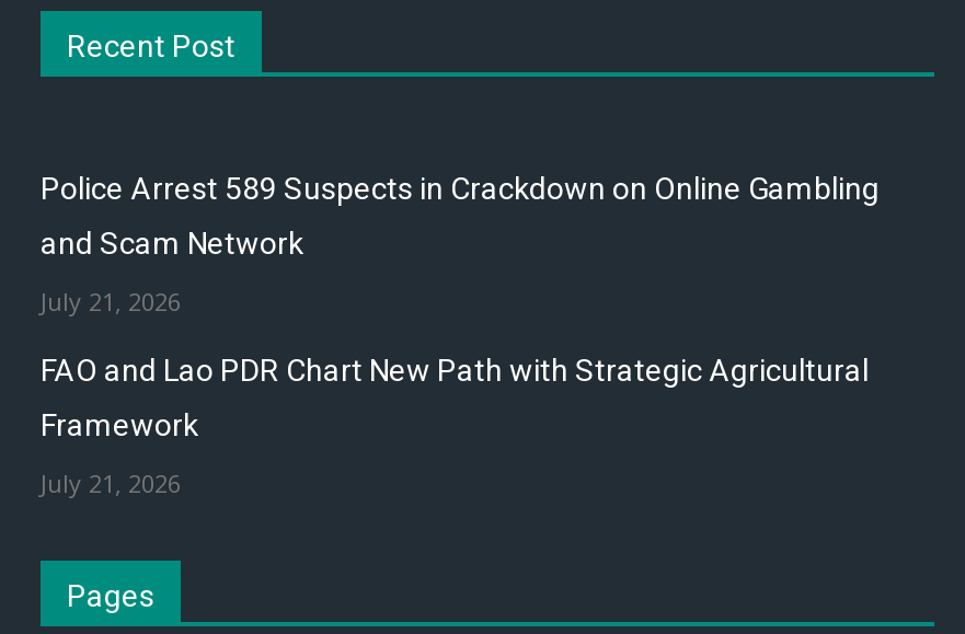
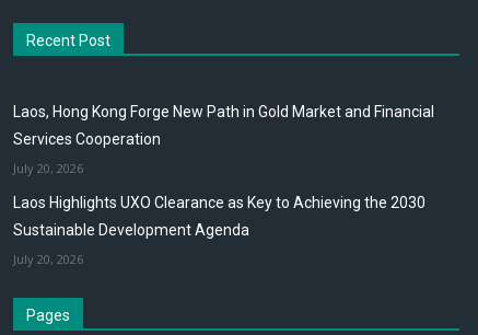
- Police Arrest 589 Suspects in Crackdown on Online Gambling
+ Laos, Hong Kong Forge New Path in Gold Market and Financial

- and Scam Network
+ Services Cooperation

- July 21, 2026
+ July 20, 2026

- FAO and Lao PDR Chart New Path with Strategic Agricultural
+ Laos Highlights UXO Clearance as Key to Achieving the 2030

- Framework
+ Sustainable Development Agenda

- July 21, 2026
+ July 20, 2026
